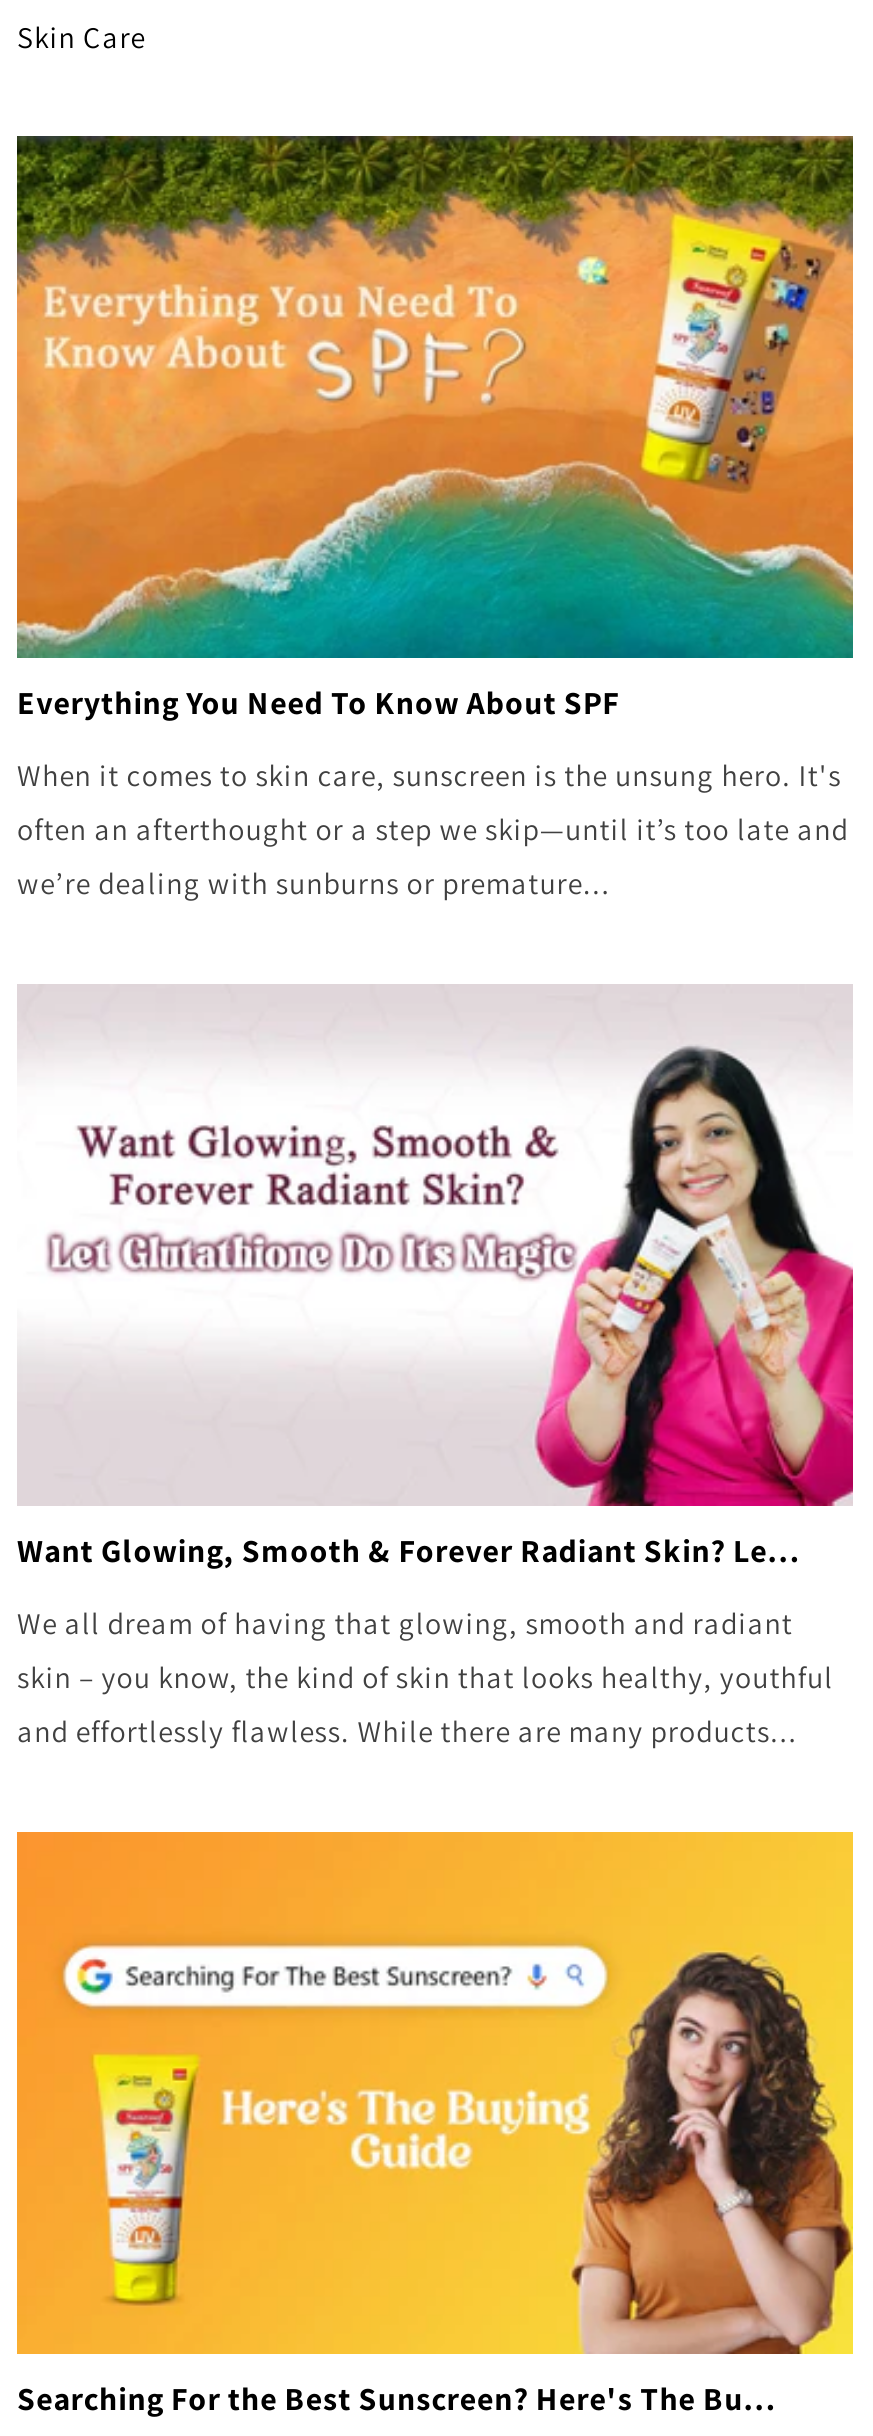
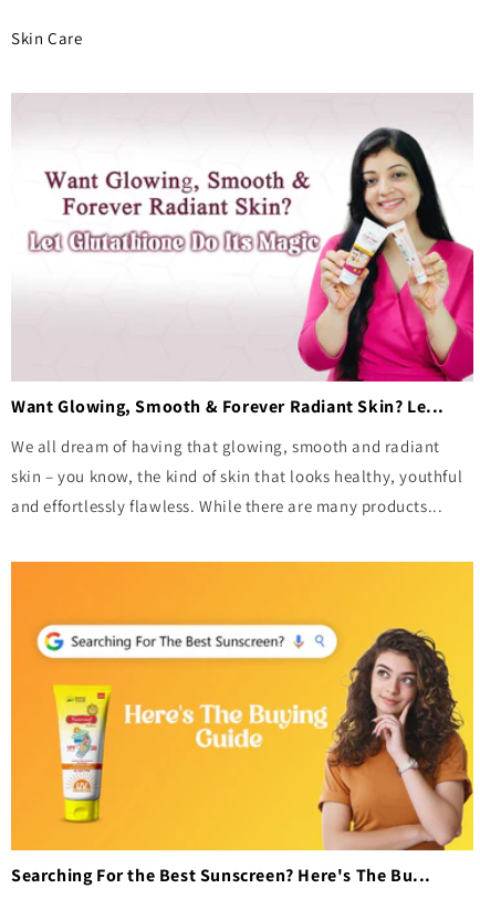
- [image]
- Everything You Need To Know About SPF
- When it comes to skin care, sunscreen is the unsung hero. It's
- often an afterthought or a step we skip—until it’s too late and
- we’re dealing with sunburns or premature...
